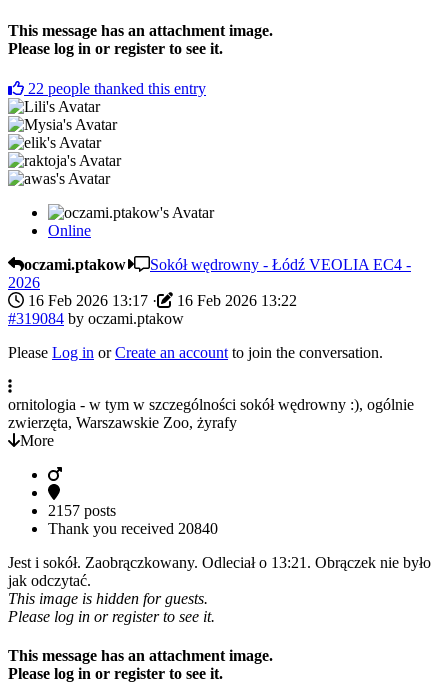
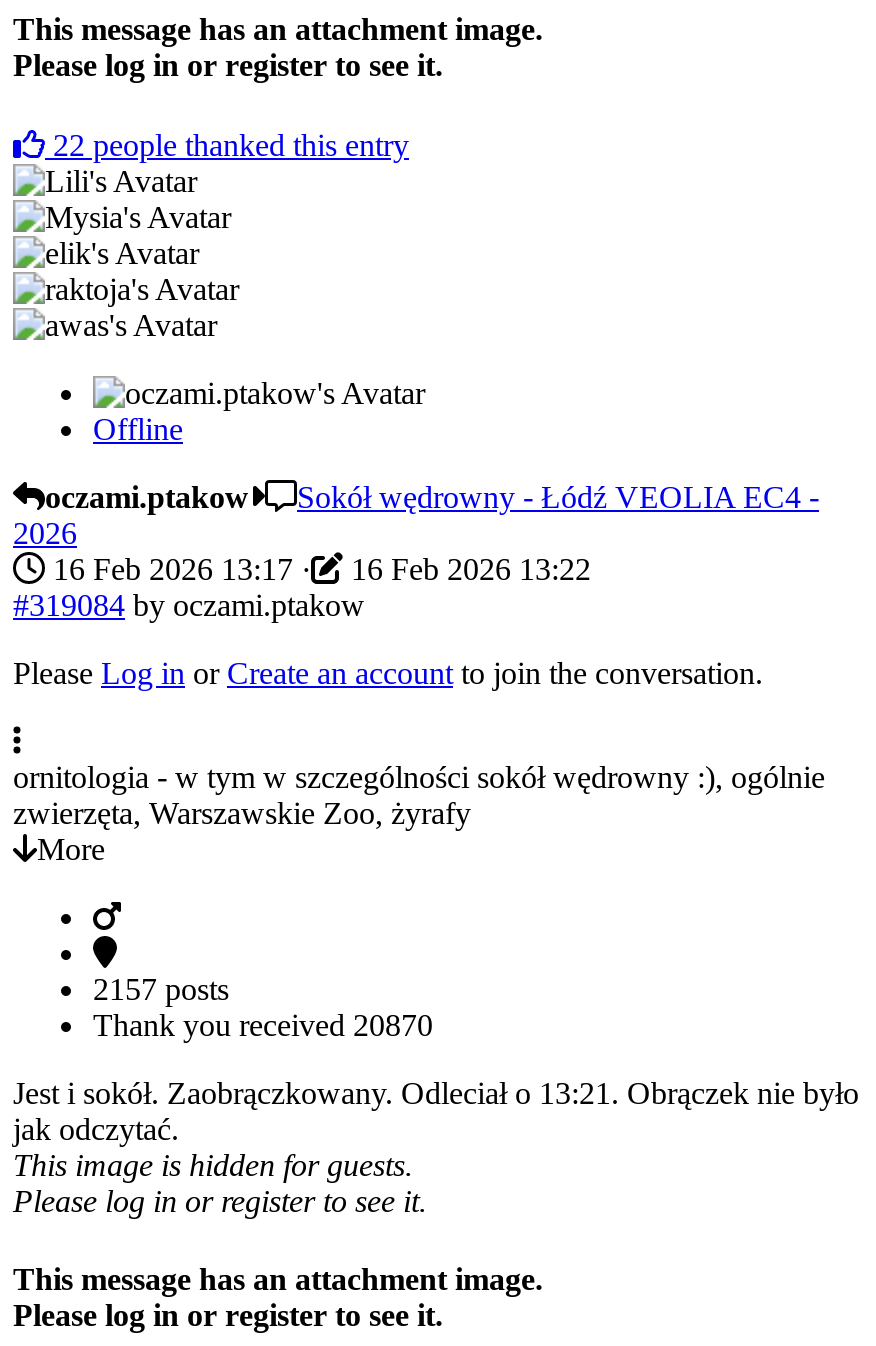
- Online
+ Offline

- Thank you received 20840
+ Thank you received 20870
